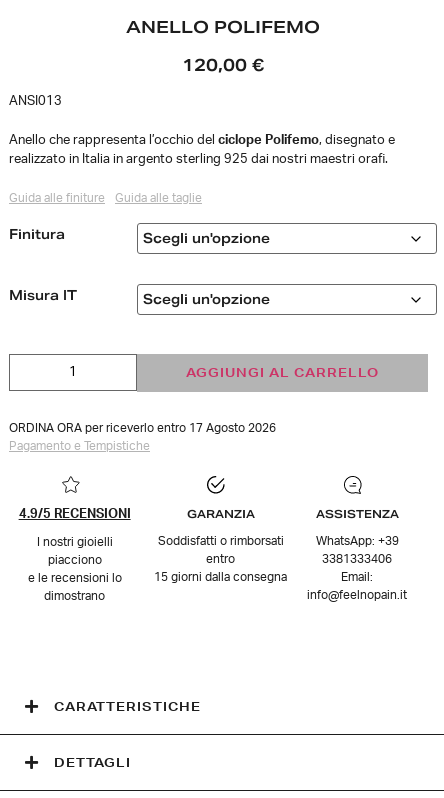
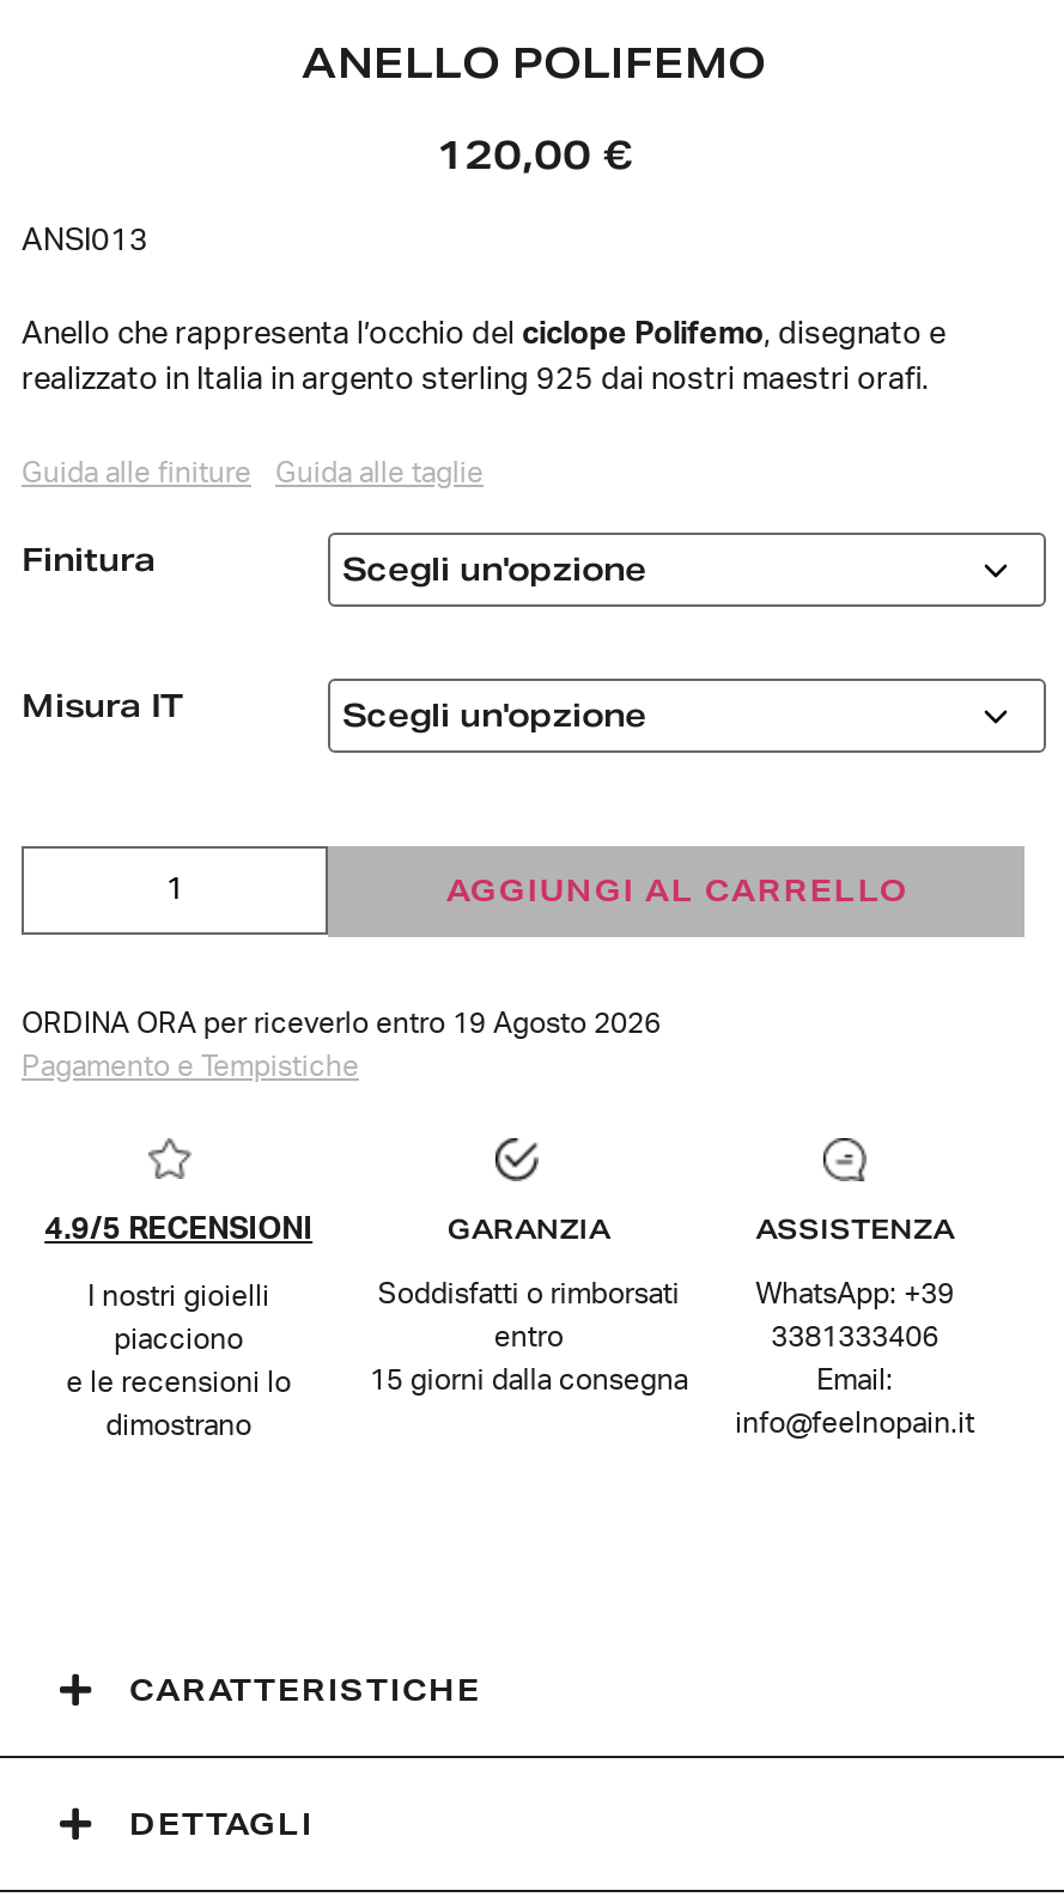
- ORDINA ORA per riceverlo entro 17 Agosto 2026
+ ORDINA ORA per riceverlo entro 19 Agosto 2026
